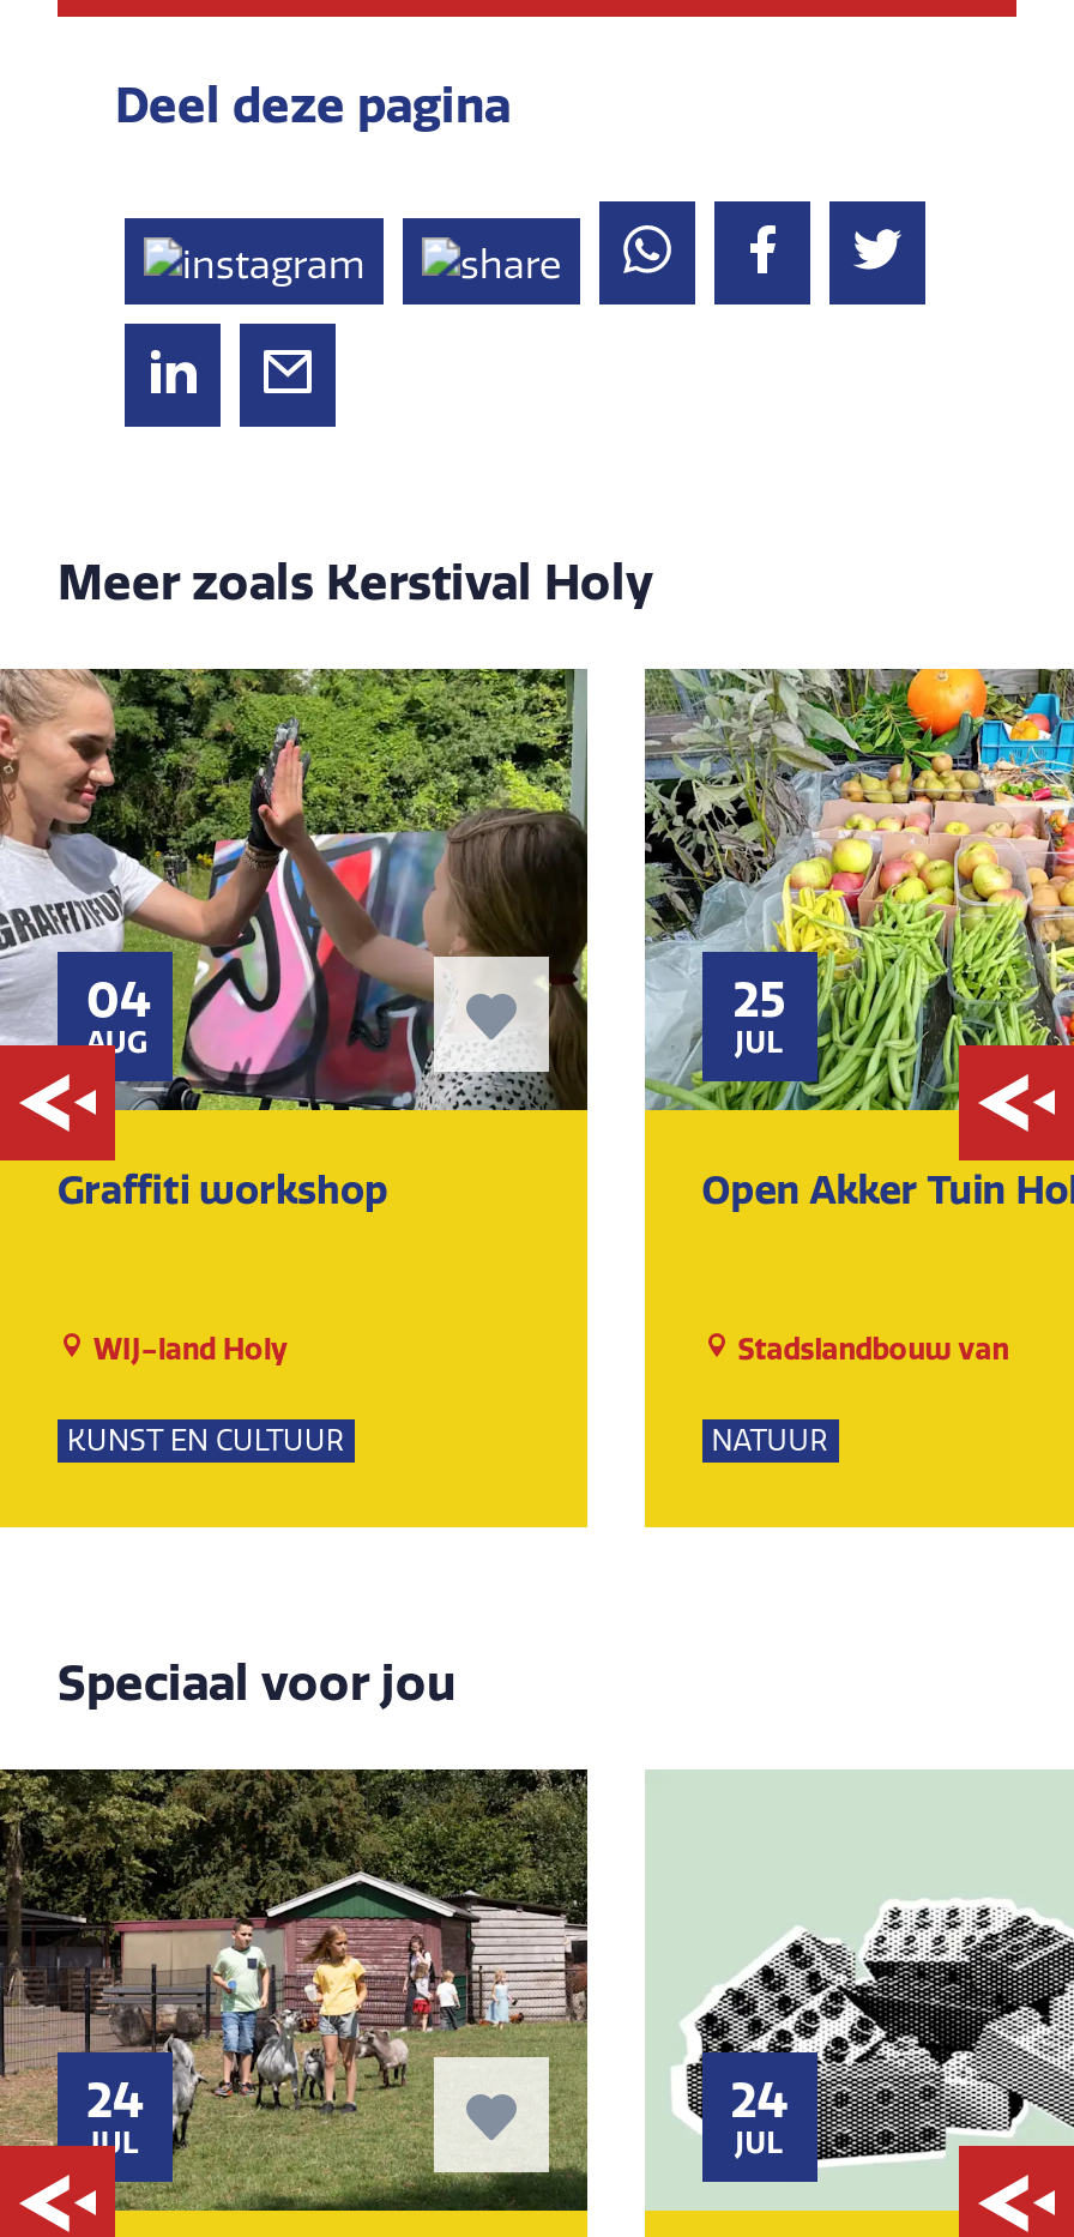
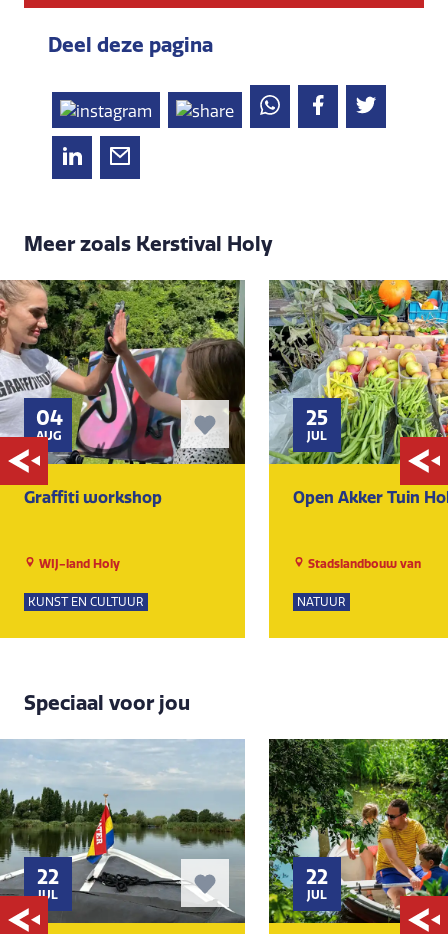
- [image]
- 24
+ [image]
+ 22

- [image]
- 24
+ [image]
+ 22
